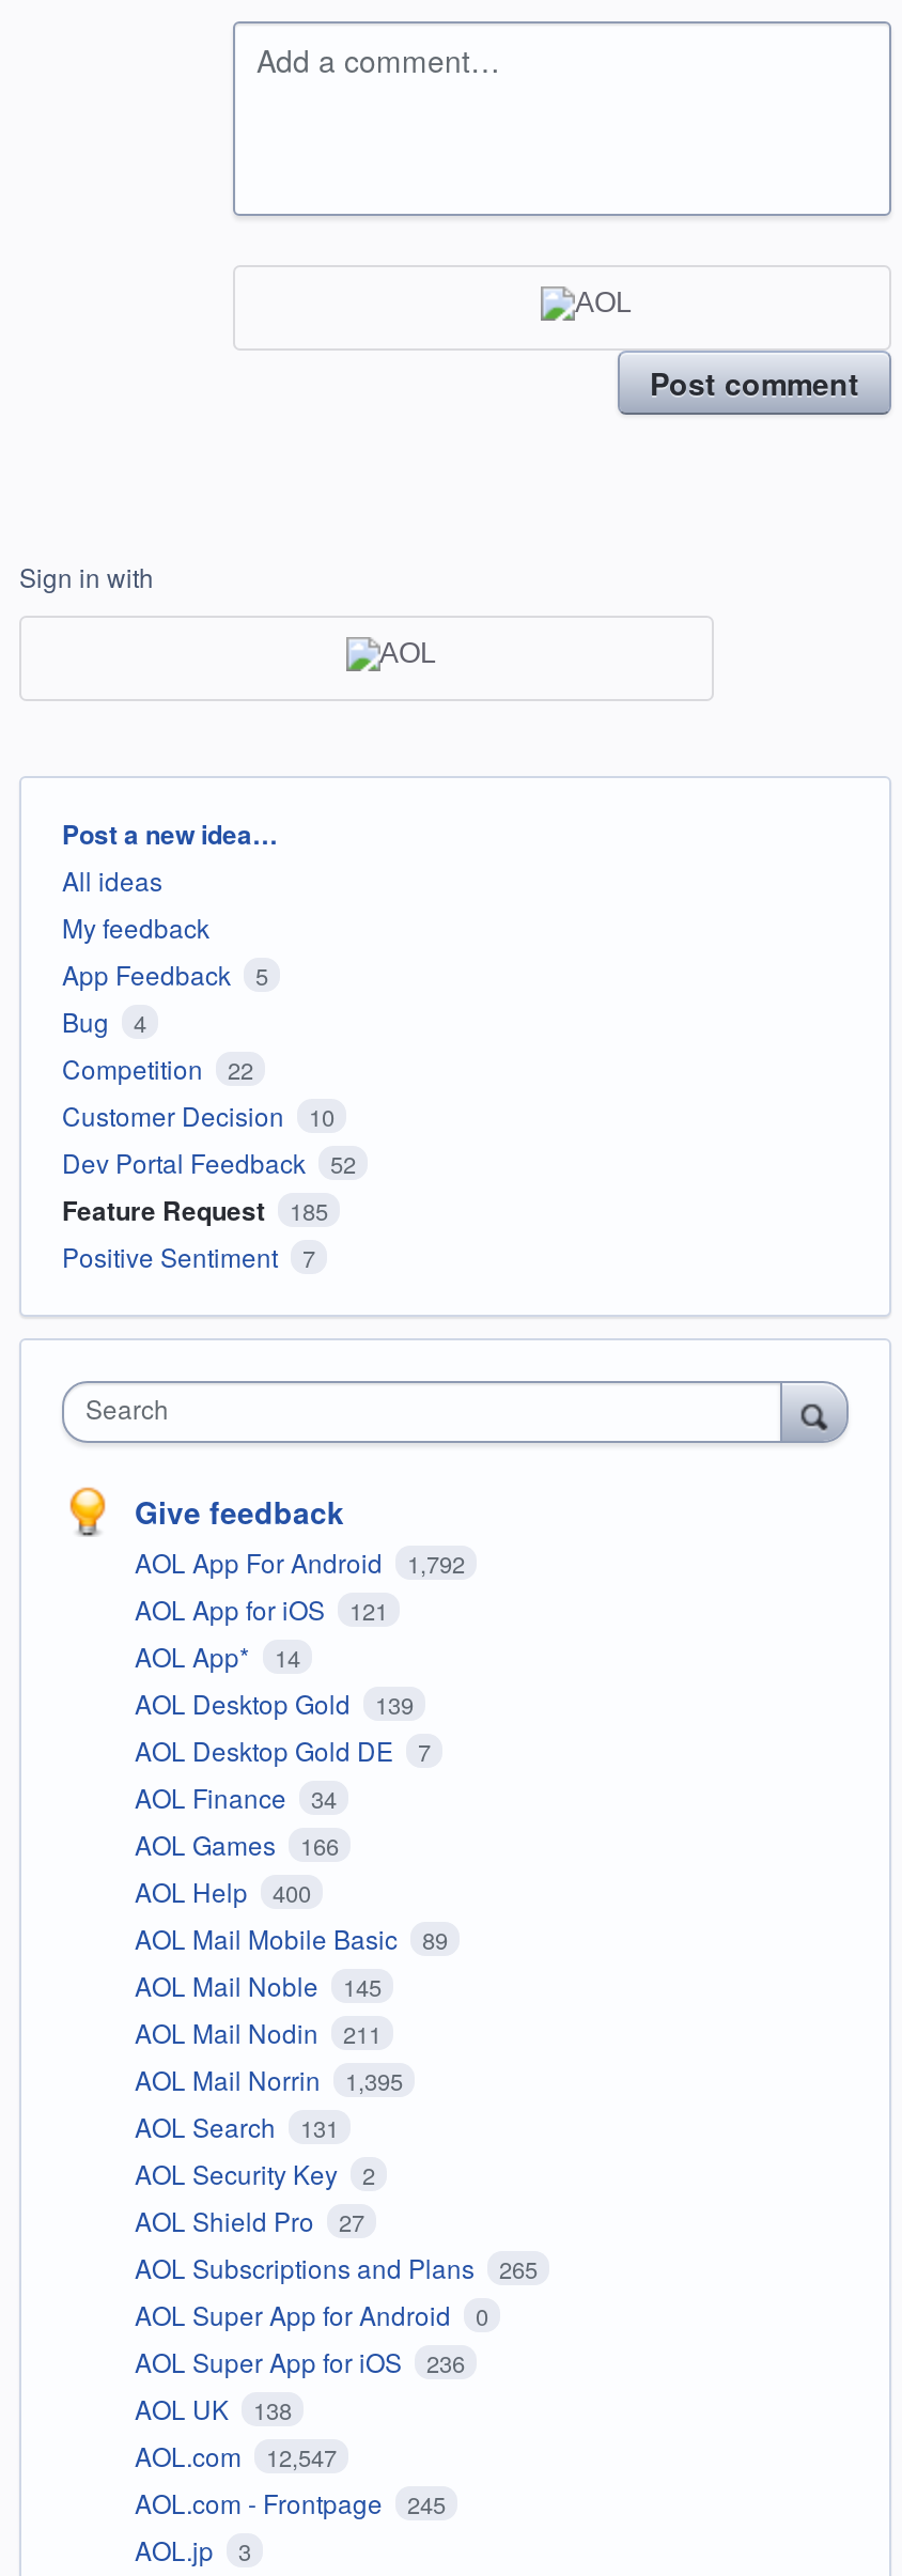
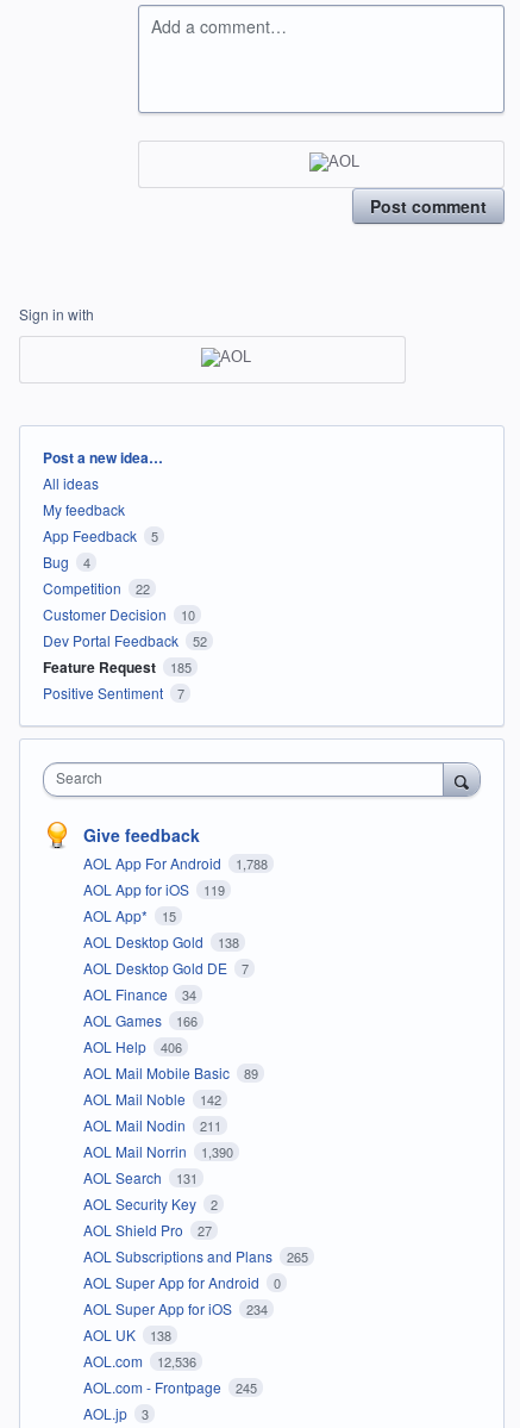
- AOL App For Android 1,792
+ AOL App For Android 1,788

- AOL App for iOS 121
+ AOL App for iOS 119

- AOL App* 14
+ AOL App* 15

- AOL Desktop Gold 139
+ AOL Desktop Gold 138

- AOL Help 400
+ AOL Help 406

- AOL Mail Noble 145
+ AOL Mail Noble 142

- AOL Mail Norrin 1,395
+ AOL Mail Norrin 1,390

- AOL Super App for iOS 236
+ AOL Super App for iOS 234

- AOL.com 12,547
+ AOL.com 12,536
